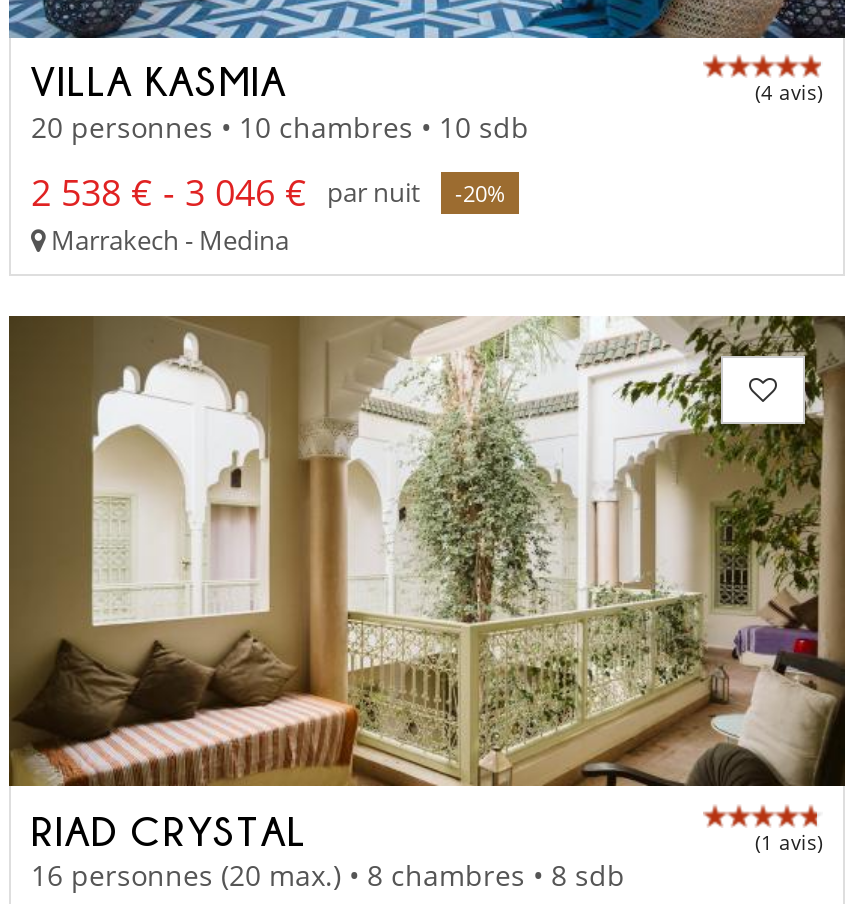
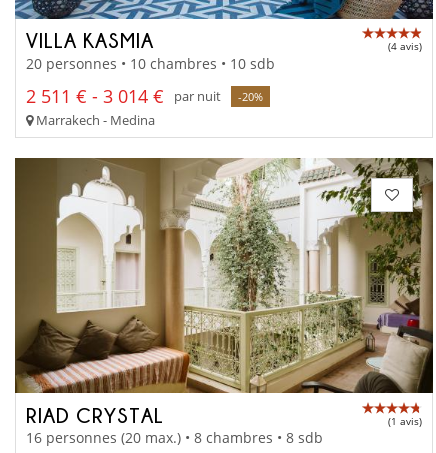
- 2 538 € - 3 046 € par nuit -20%
+ 2 511 € - 3 014 € par nuit -20%
